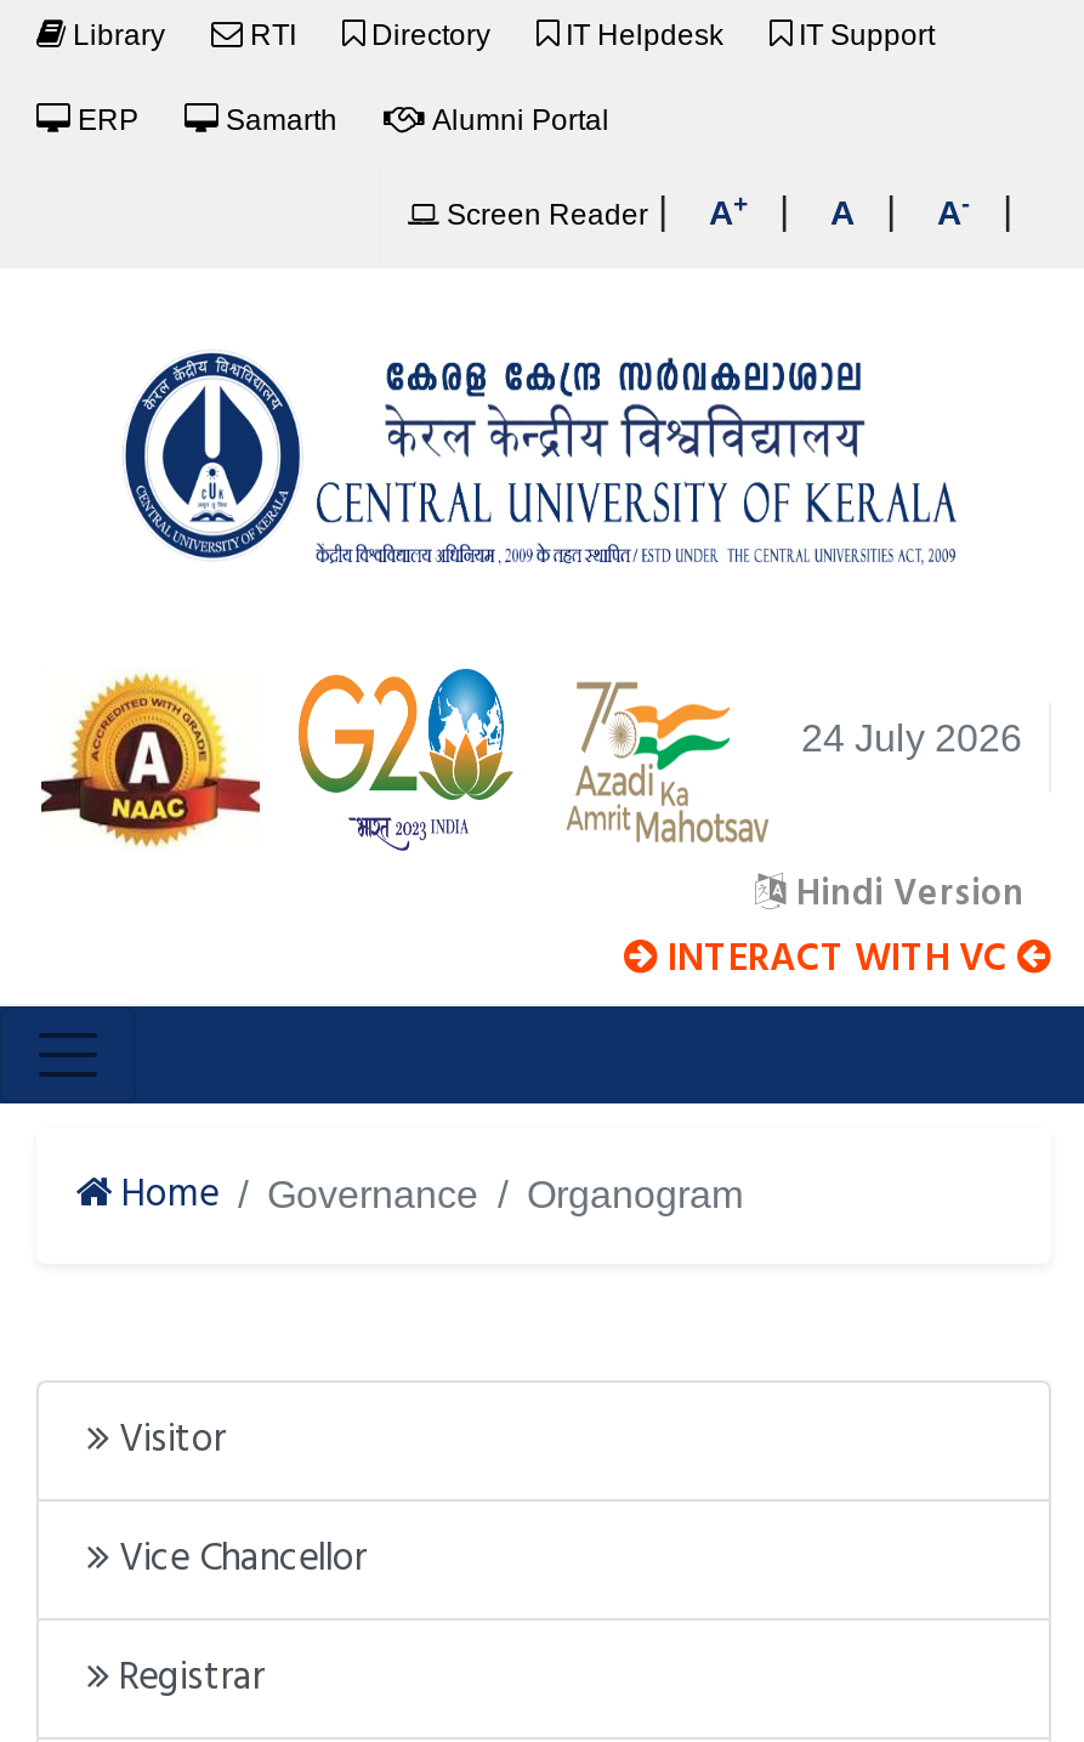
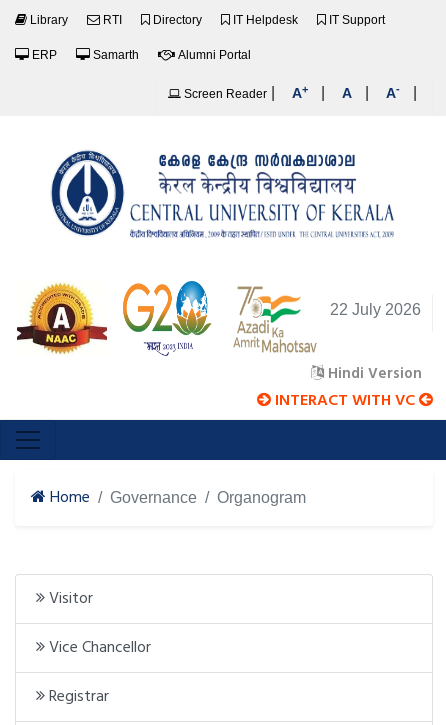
- 24 July 2026
+ 22 July 2026
